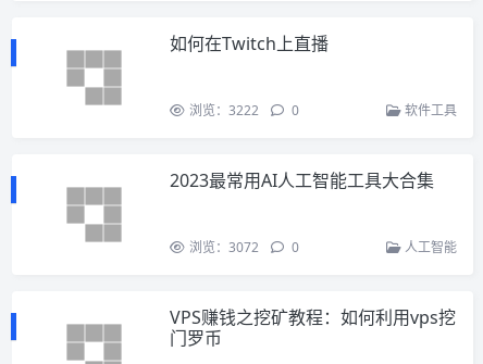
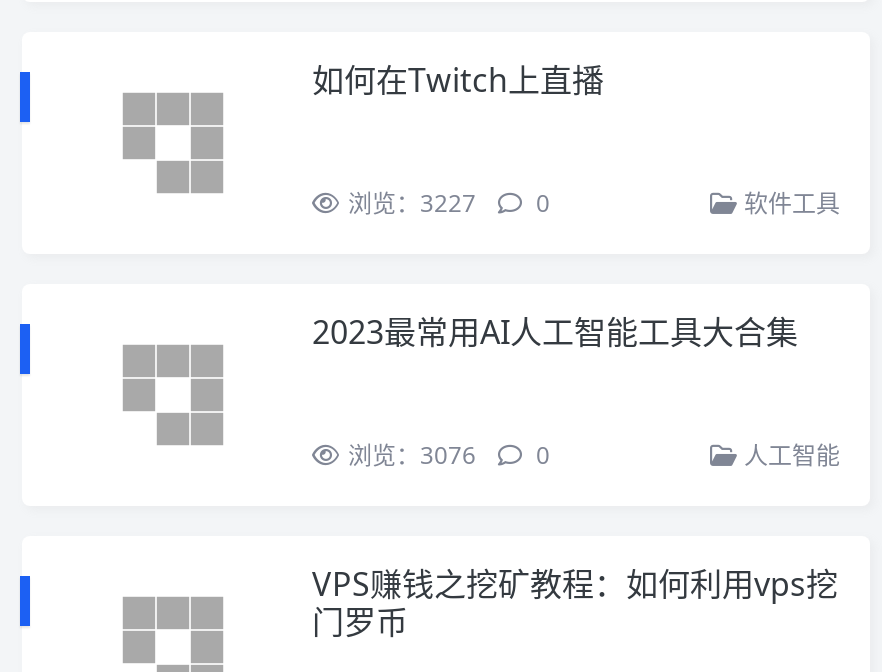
- 浏览：3222 0
+ 浏览：3227 0

- 浏览：3072 0
+ 浏览：3076 0
